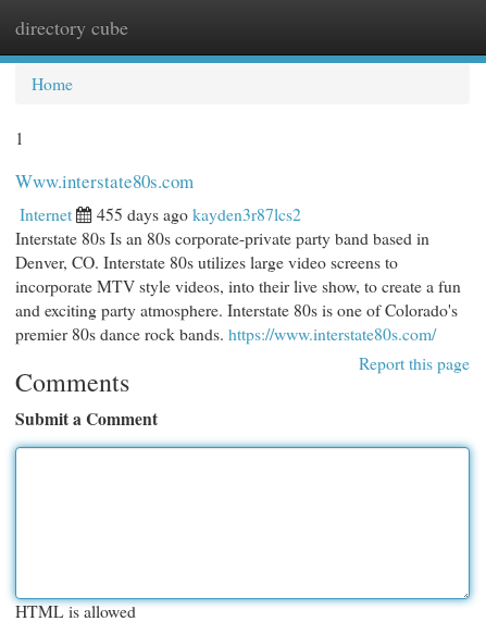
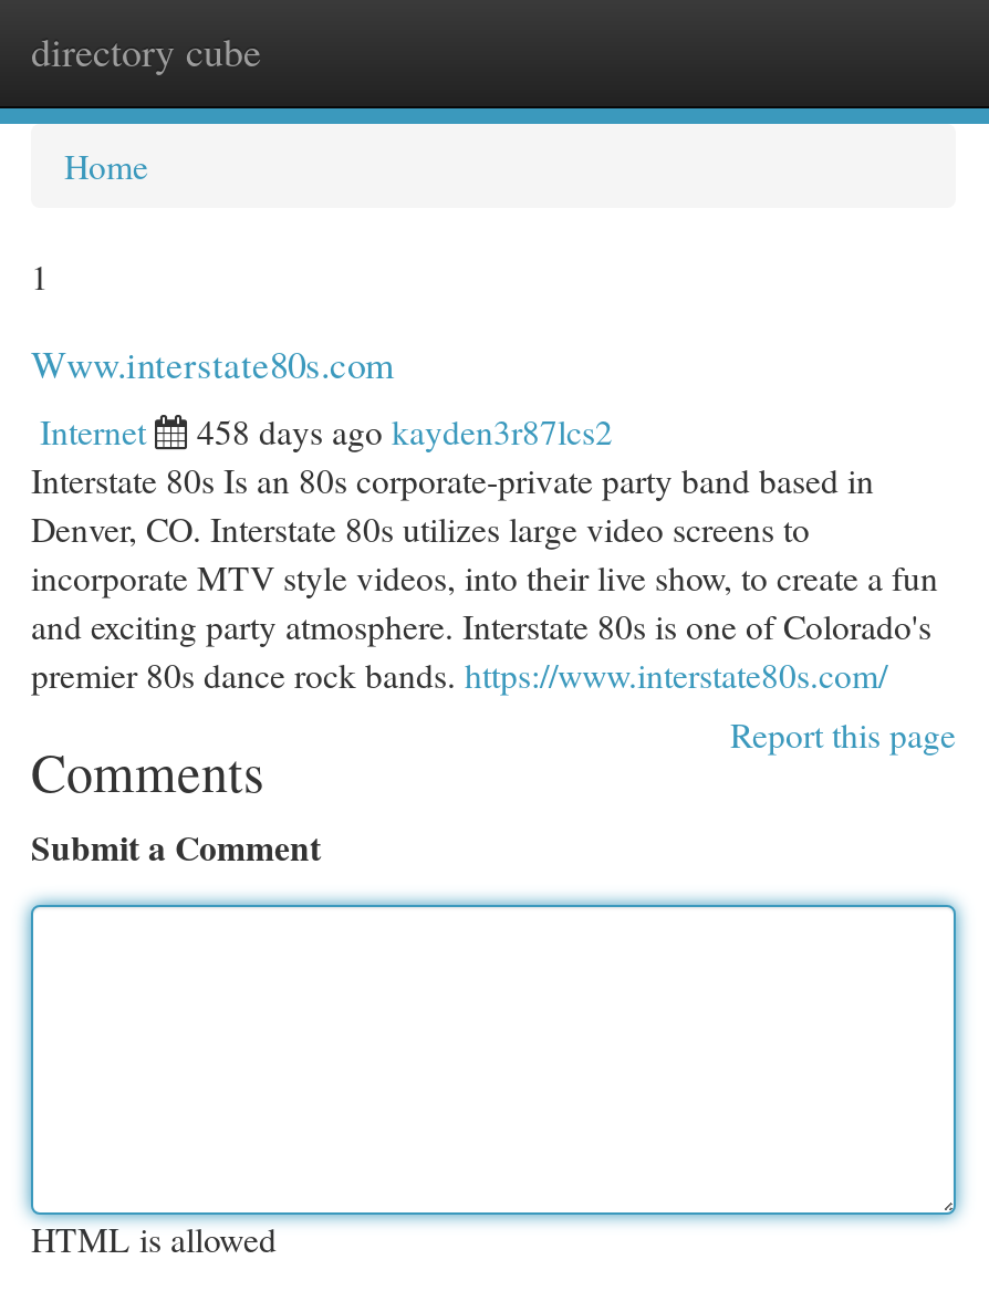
- 455 days ago kayden3r87lcs2
+ 458 days ago kayden3r87lcs2
